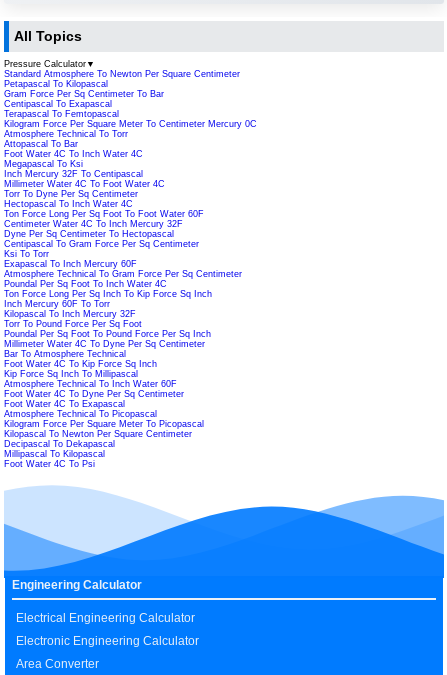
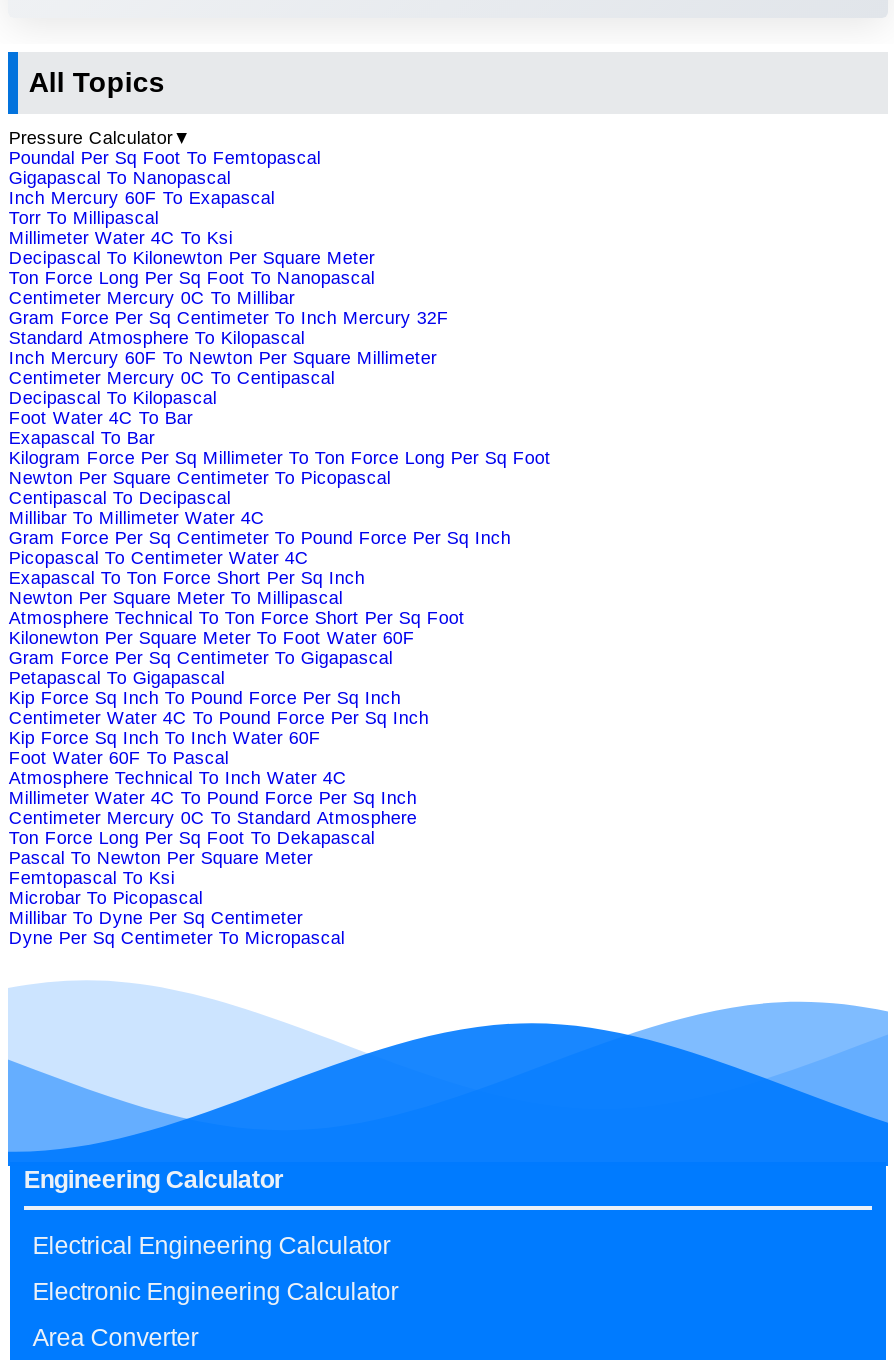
- Standard Atmosphere To Newton Per Square Centimeter
- Petapascal To Kilopascal
- Gram Force Per Sq Centimeter To Bar
- Centipascal To Exapascal
- Terapascal To Femtopascal
- Kilogram Force Per Square Meter To Centimeter Mercury 0C
- Atmosphere Technical To Torr
- Attopascal To Bar
- Foot Water 4C To Inch Water 4C
- Megapascal To Ksi
- Inch Mercury 32F To Centipascal
- Millimeter Water 4C To Foot Water 4C
- Torr To Dyne Per Sq Centimeter
- Hectopascal To Inch Water 4C
- Ton Force Long Per Sq Foot To Foot Water 60F
- Centimeter Water 4C To Inch Mercury 32F
- Dyne Per Sq Centimeter To Hectopascal
- Centipascal To Gram Force Per Sq Centimeter
- Ksi To Torr
- Exapascal To Inch Mercury 60F
- Atmosphere Technical To Gram Force Per Sq Centimeter
- Poundal Per Sq Foot To Inch Water 4C
- Ton Force Long Per Sq Inch To Kip Force Sq Inch
- Inch Mercury 60F To Torr
- Kilopascal To Inch Mercury 32F
- Torr To Pound Force Per Sq Foot
- Poundal Per Sq Foot To Pound Force Per Sq Inch
- Millimeter Water 4C To Dyne Per Sq Centimeter
- Bar To Atmosphere Technical
- Foot Water 4C To Kip Force Sq Inch
- Kip Force Sq Inch To Millipascal
- Atmosphere Technical To Inch Water 60F
- Foot Water 4C To Dyne Per Sq Centimeter
- Foot Water 4C To Exapascal
- Atmosphere Technical To Picopascal
- Kilogram Force Per Square Meter To Picopascal
- Kilopascal To Newton Per Square Centimeter
- Decipascal To Dekapascal
- Millipascal To Kilopascal
- Foot Water 4C To Psi
+ Poundal Per Sq Foot To Femtopascal
+ Gigapascal To Nanopascal
+ Inch Mercury 60F To Exapascal
+ Torr To Millipascal
+ Millimeter Water 4C To Ksi
+ Decipascal To Kilonewton Per Square Meter
+ Ton Force Long Per Sq Foot To Nanopascal
+ Centimeter Mercury 0C To Millibar
+ Gram Force Per Sq Centimeter To Inch Mercury 32F
+ Standard Atmosphere To Kilopascal
+ Inch Mercury 60F To Newton Per Square Millimeter
+ Centimeter Mercury 0C To Centipascal
+ Decipascal To Kilopascal
+ Foot Water 4C To Bar
+ Exapascal To Bar
+ Kilogram Force Per Sq Millimeter To Ton Force Long Per Sq Foot
+ Newton Per Square Centimeter To Picopascal
+ Centipascal To Decipascal
+ Millibar To Millimeter Water 4C
+ Gram Force Per Sq Centimeter To Pound Force Per Sq Inch
+ Picopascal To Centimeter Water 4C
+ Exapascal To Ton Force Short Per Sq Inch
+ Newton Per Square Meter To Millipascal
+ Atmosphere Technical To Ton Force Short Per Sq Foot
+ Kilonewton Per Square Meter To Foot Water 60F
+ Gram Force Per Sq Centimeter To Gigapascal
+ Petapascal To Gigapascal
+ Kip Force Sq Inch To Pound Force Per Sq Inch
+ Centimeter Water 4C To Pound Force Per Sq Inch
+ Kip Force Sq Inch To Inch Water 60F
+ Foot Water 60F To Pascal
+ Atmosphere Technical To Inch Water 4C
+ Millimeter Water 4C To Pound Force Per Sq Inch
+ Centimeter Mercury 0C To Standard Atmosphere
+ Ton Force Long Per Sq Foot To Dekapascal
+ Pascal To Newton Per Square Meter
+ Femtopascal To Ksi
+ Microbar To Picopascal
+ Millibar To Dyne Per Sq Centimeter
+ Dyne Per Sq Centimeter To Micropascal
